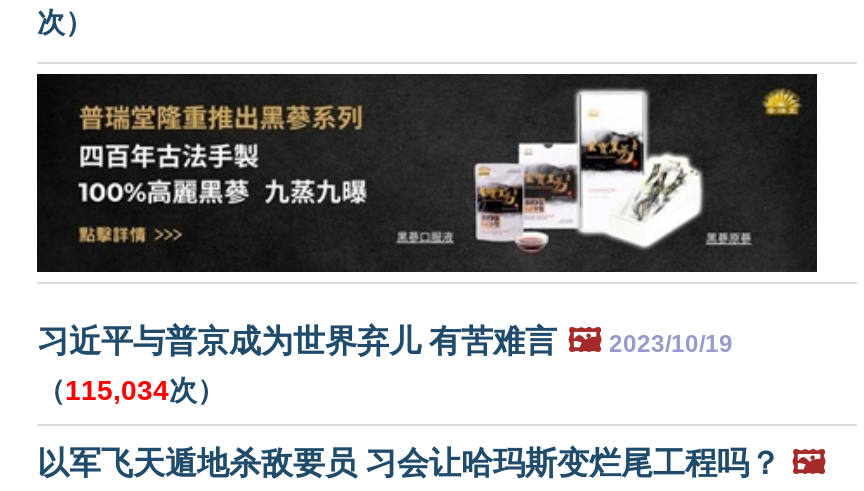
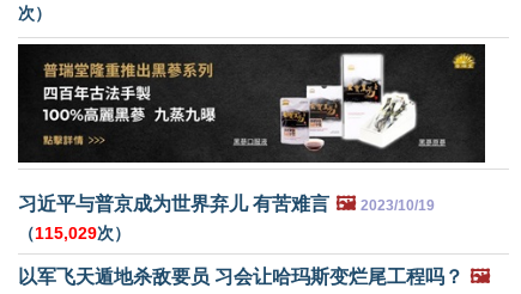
- （115,034次）
+ （115,029次）
